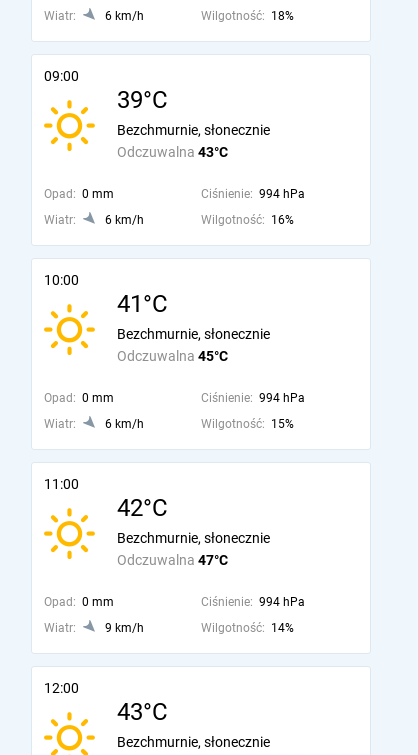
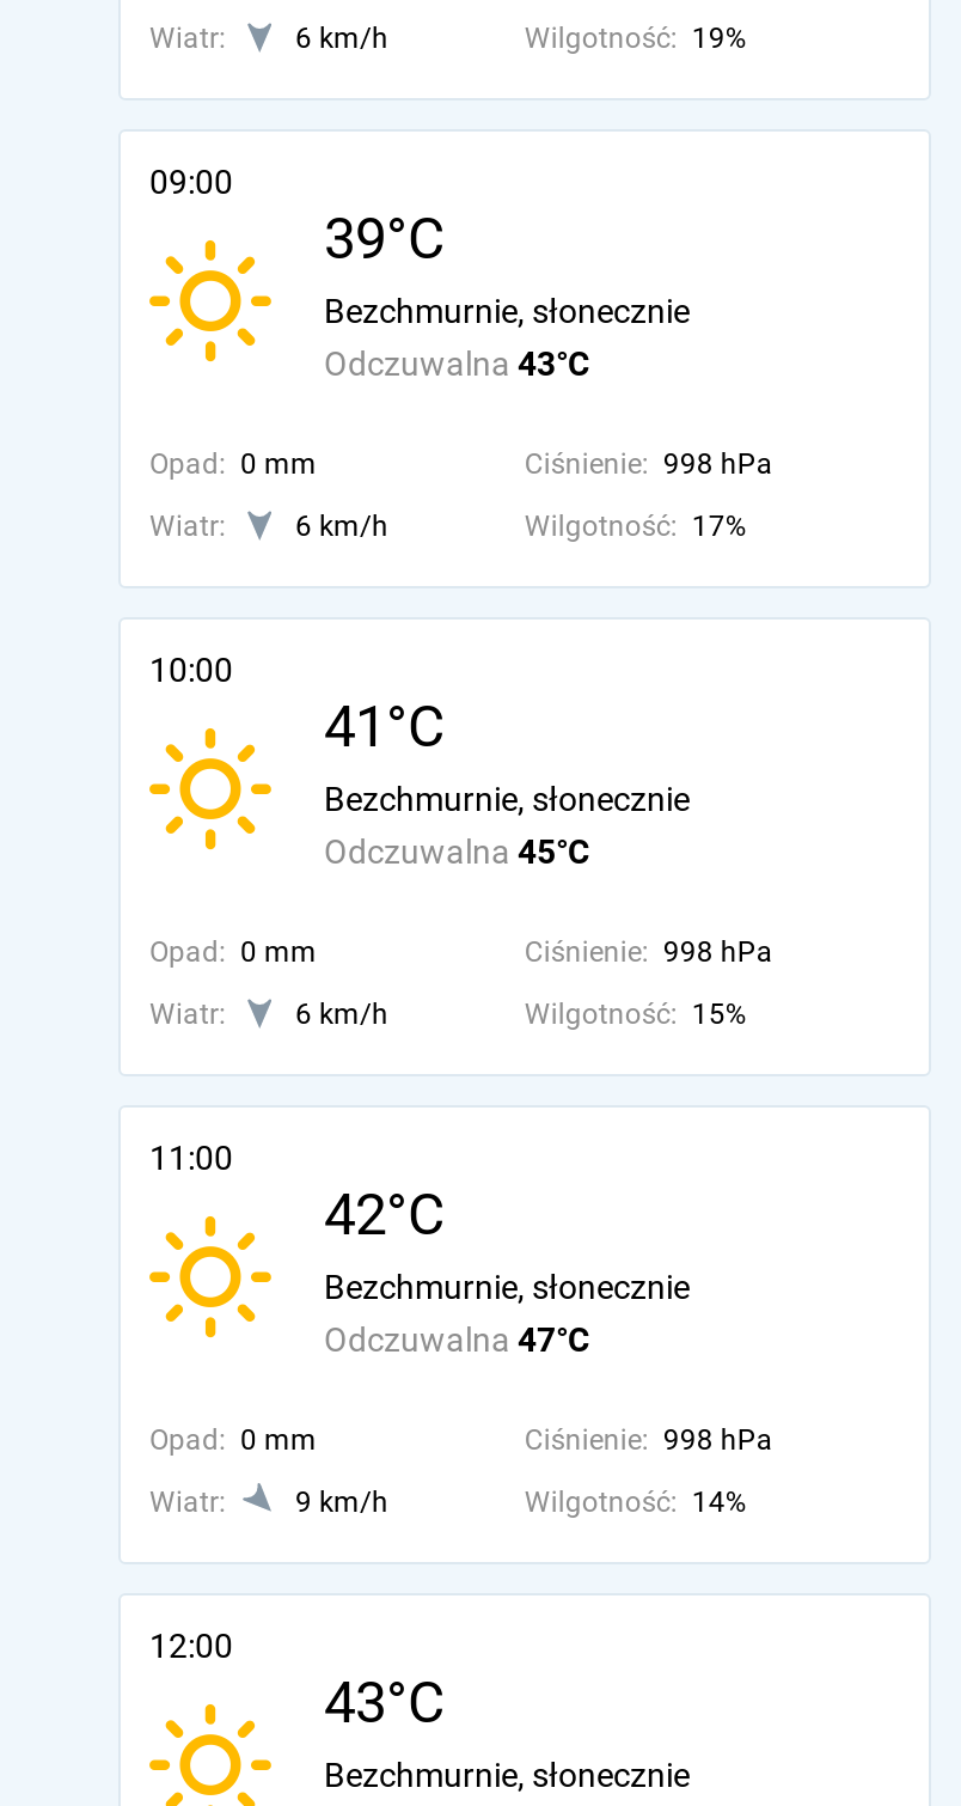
- Wilgotność: 18%
+ Wilgotność: 19%

- Ciśnienie: 994 hPa
+ Ciśnienie: 998 hPa

- Wilgotność: 16%
+ Wilgotność: 17%

- Ciśnienie: 994 hPa
+ Ciśnienie: 998 hPa

- Ciśnienie: 994 hPa
+ Ciśnienie: 998 hPa
